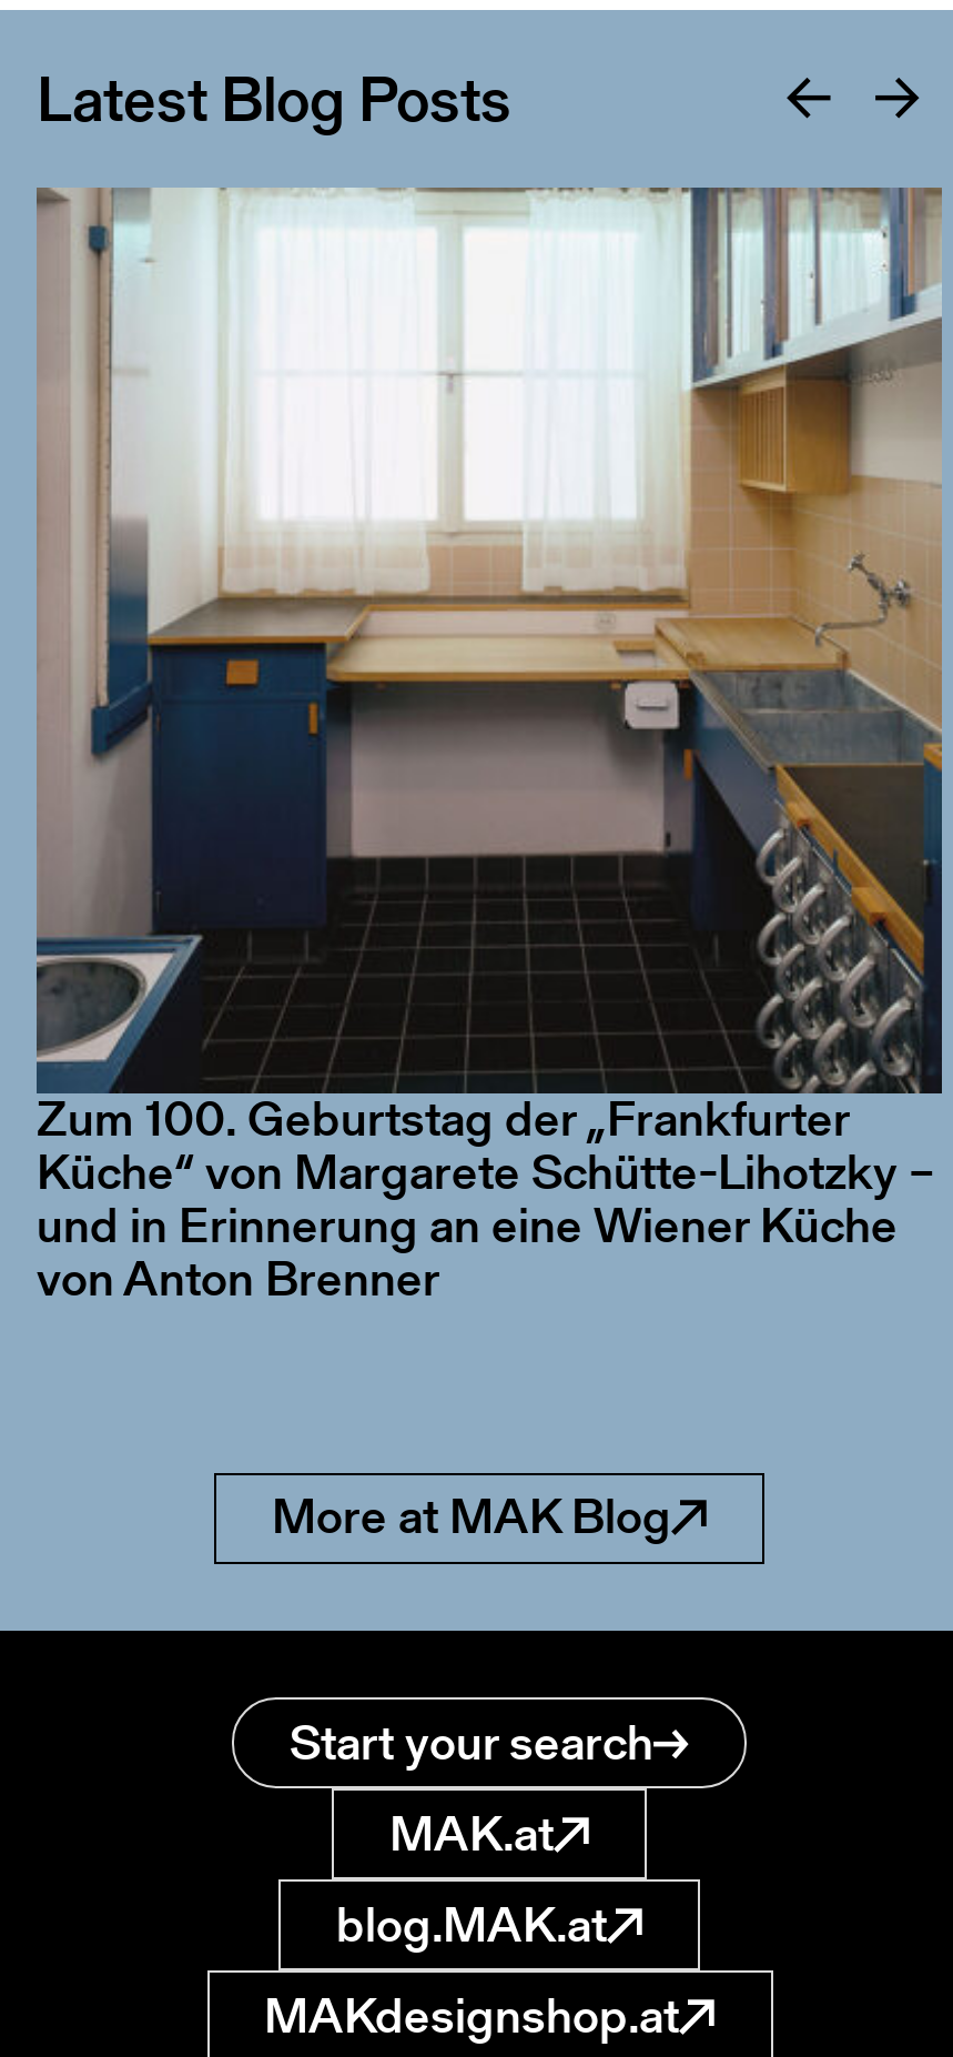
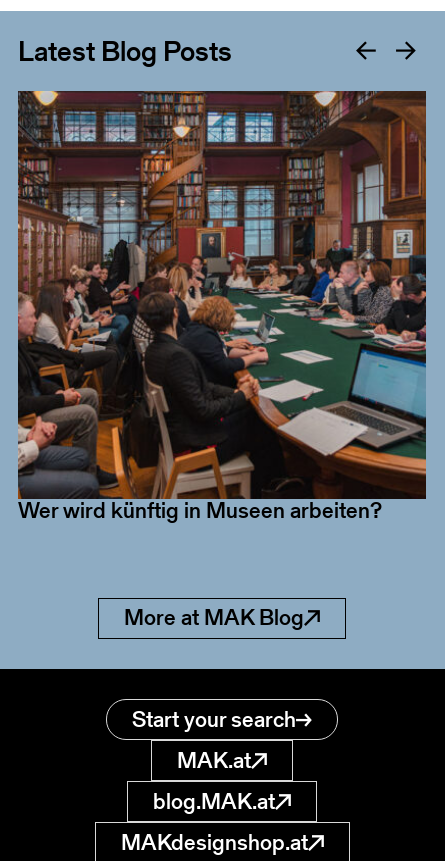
- [image]
+ [image]

- Zum 100. Geburtstag der „Frankfurter
- Küche“ von Margarete Schütte-Lihotzky –
- und in Erinnerung an eine Wiener Küche
- von Anton Brenner
+ Wer wird künftig in Museen arbeiten?
